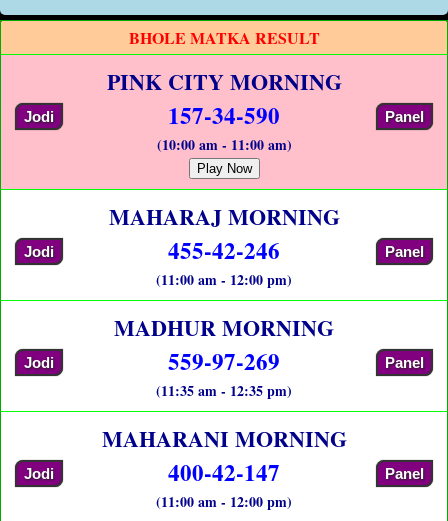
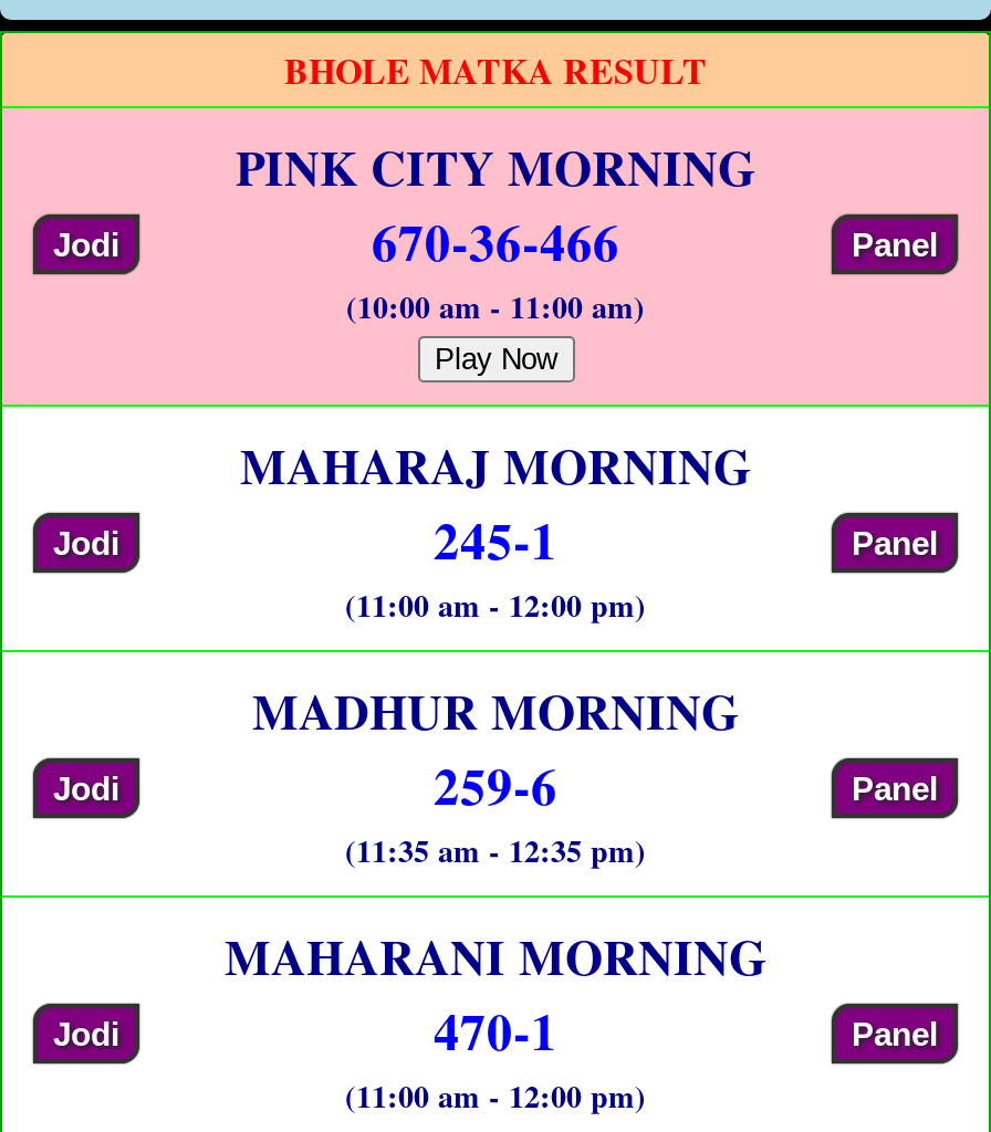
- 157-34-590
+ 670-36-466

- 455-42-246
+ 245-1

- 559-97-269
+ 259-6

- 400-42-147
+ 470-1
